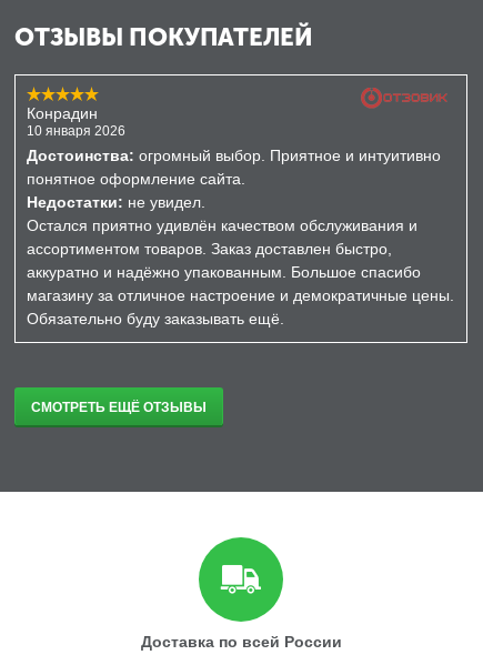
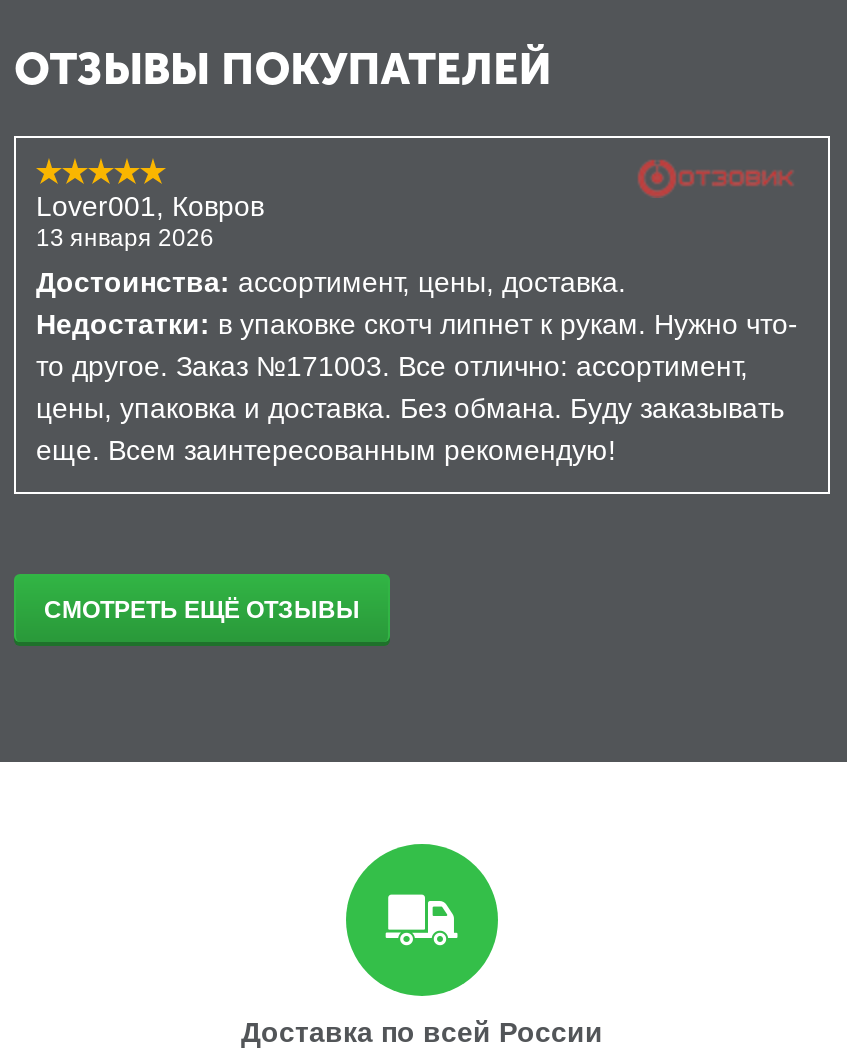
- Конрадин
- 10 января 2026
- Достоинства: огромный выбор. Приятное и интуитивно
- понятное оформление сайта.
- Недостатки: не увидел.
- Остался приятно удивлён качеством обслуживания и
- ассортиментом товаров. Заказ доставлен быстро,
- аккуратно и надёжно упакованным. Большое спасибо
- магазину за отличное настроение и демократичные цены.
- Обязательно буду заказывать ещё.
+ Lover001, Ковров
+ 13 января 2026
+ Достоинства: ассортимент, цены, доставка.
+ Недостатки: в упаковке скотч липнет к рукам. Нужно что-
+ то другое. Заказ №171003. Все отлично: ассортимент,
+ цены, упаковка и доставка. Без обмана. Буду заказывать
+ еще. Всем заинтересованным рекомендую!
